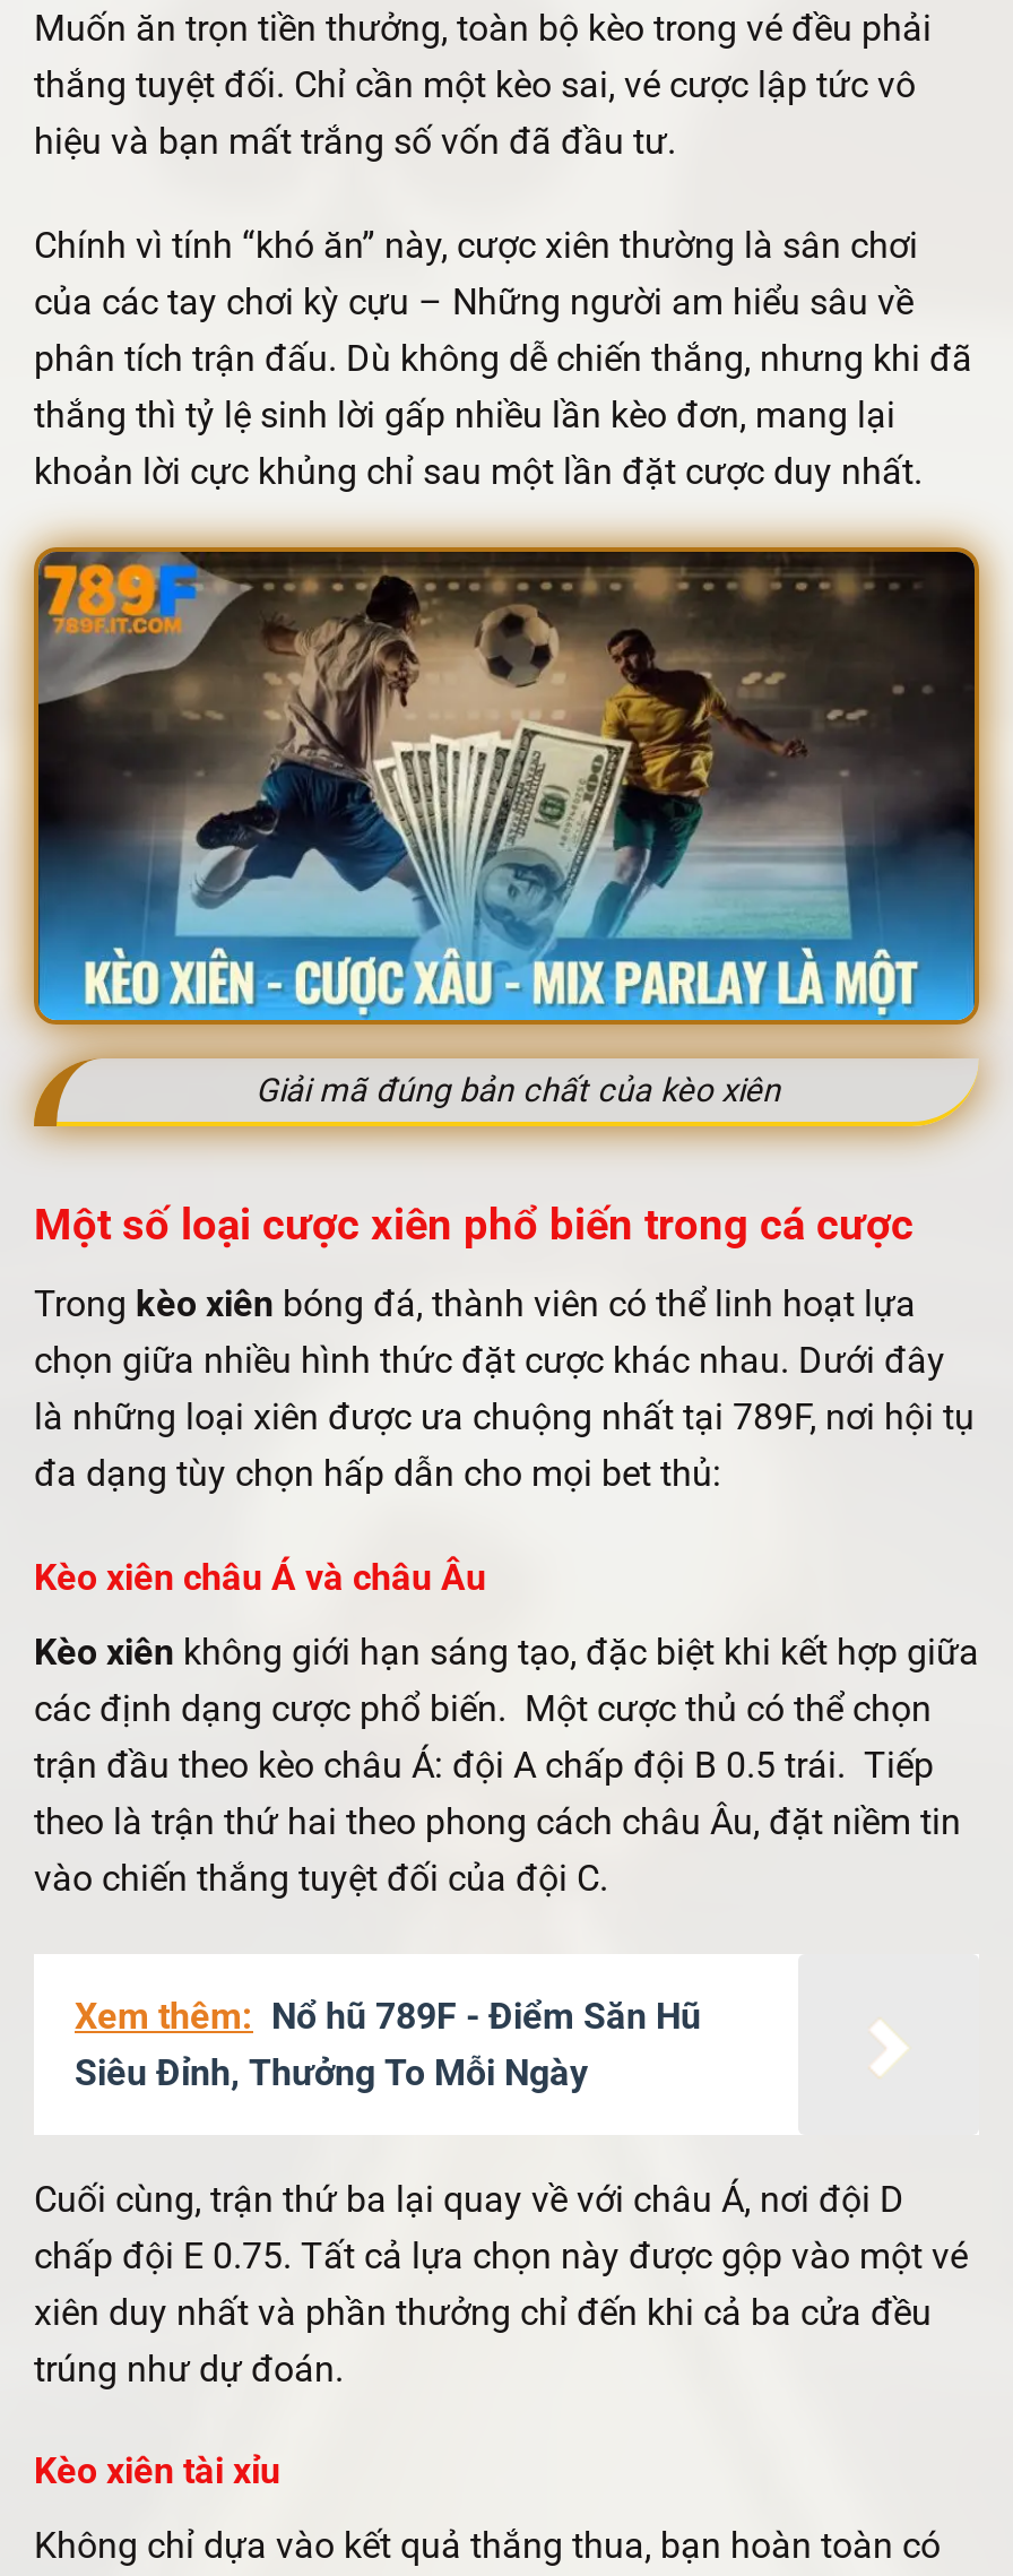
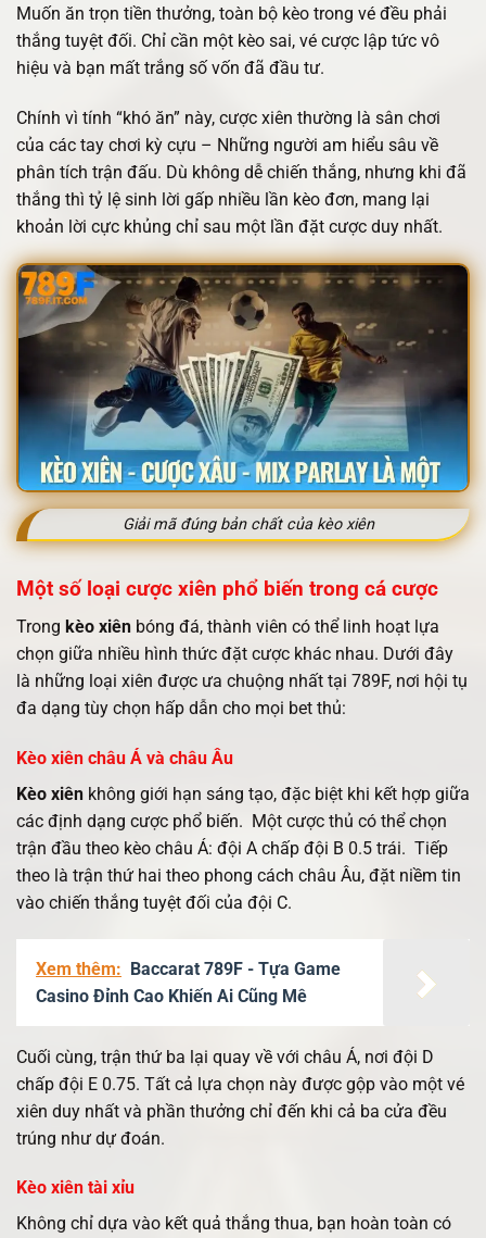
- Xem thêm: Nổ hũ 789F - Điểm Săn Hũ
- Siêu Đỉnh, Thưởng To Mỗi Ngày
+ Xem thêm: Baccarat 789F - Tựa Game
+ Casino Đỉnh Cao Khiến Ai Cũng Mê
